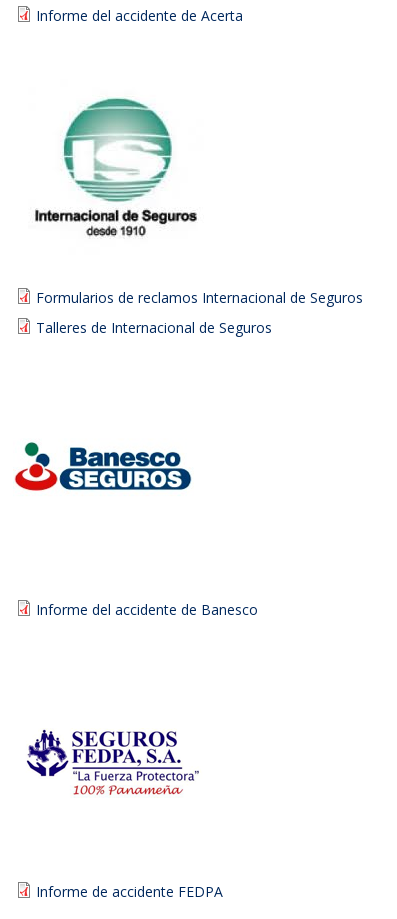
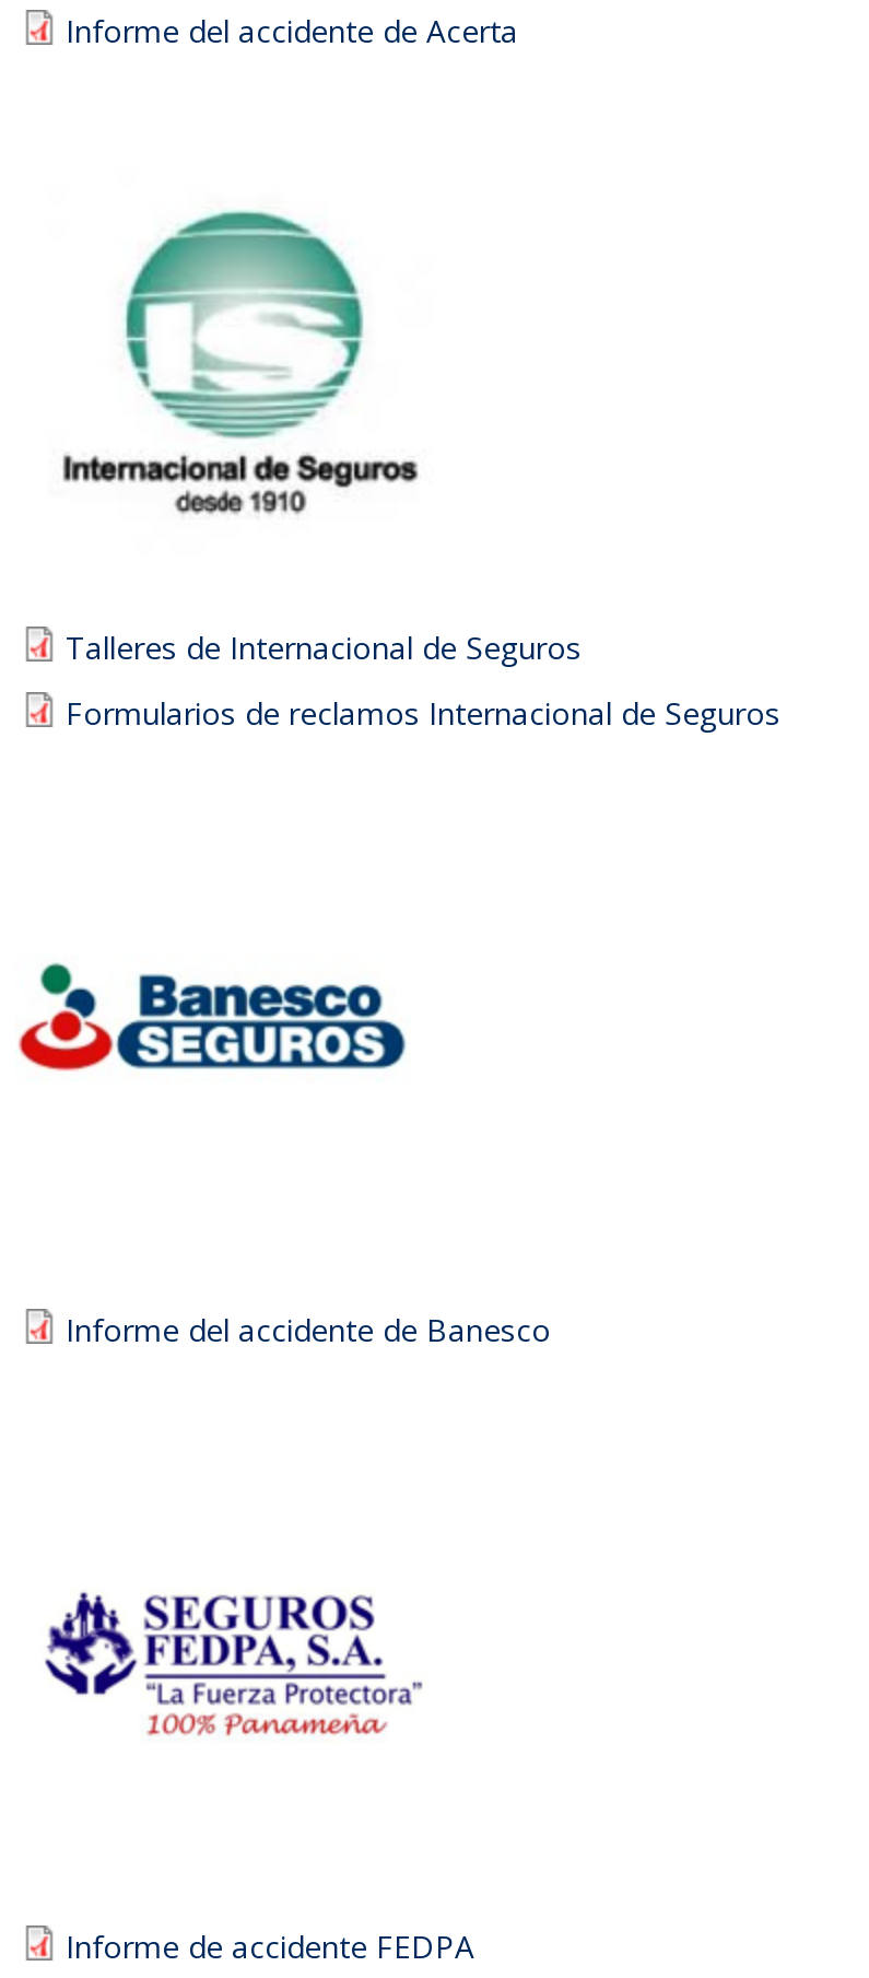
moved down: Formularios de reclamos Internacional de Seguros

moved up: Talleres de Internacional de Seguros
